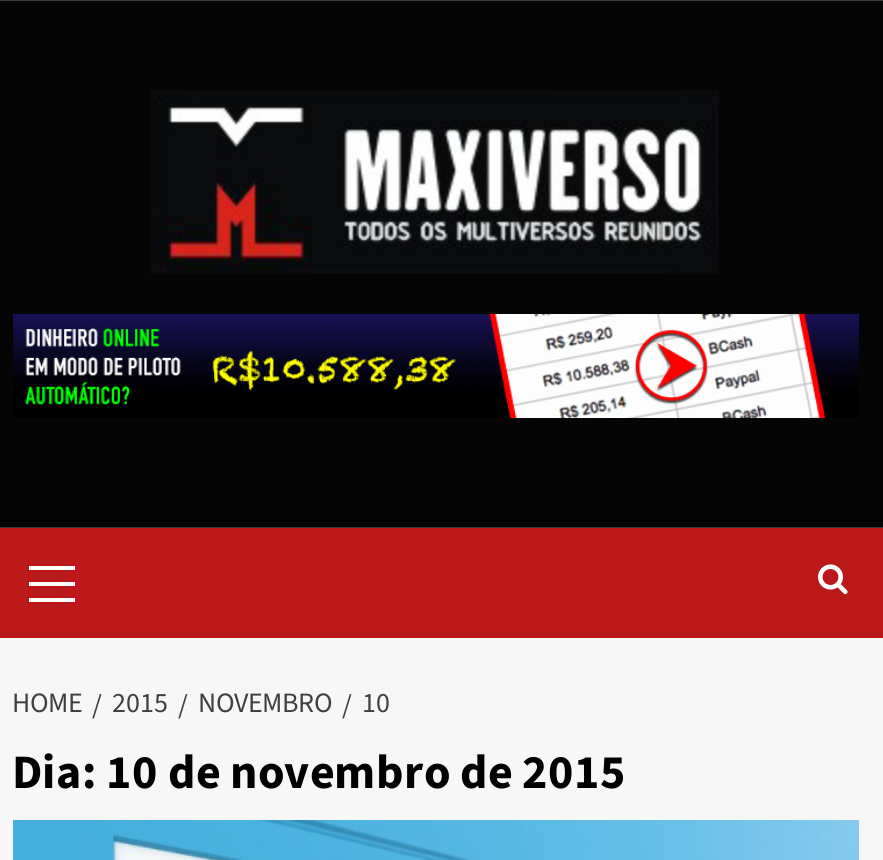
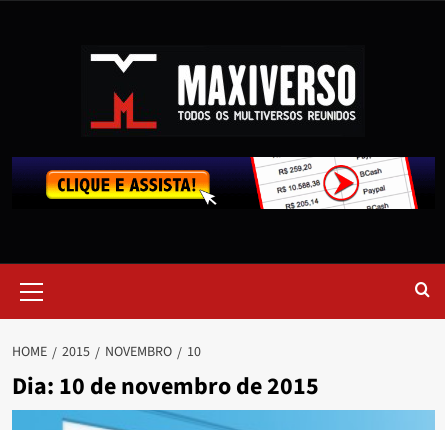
- [image]
+ [image]
